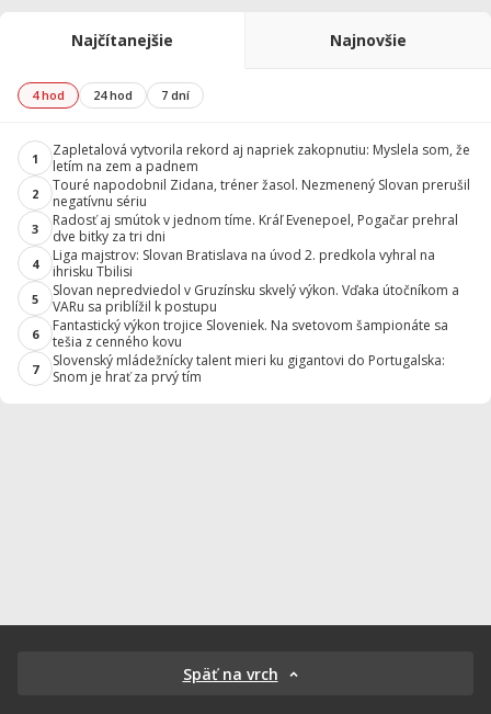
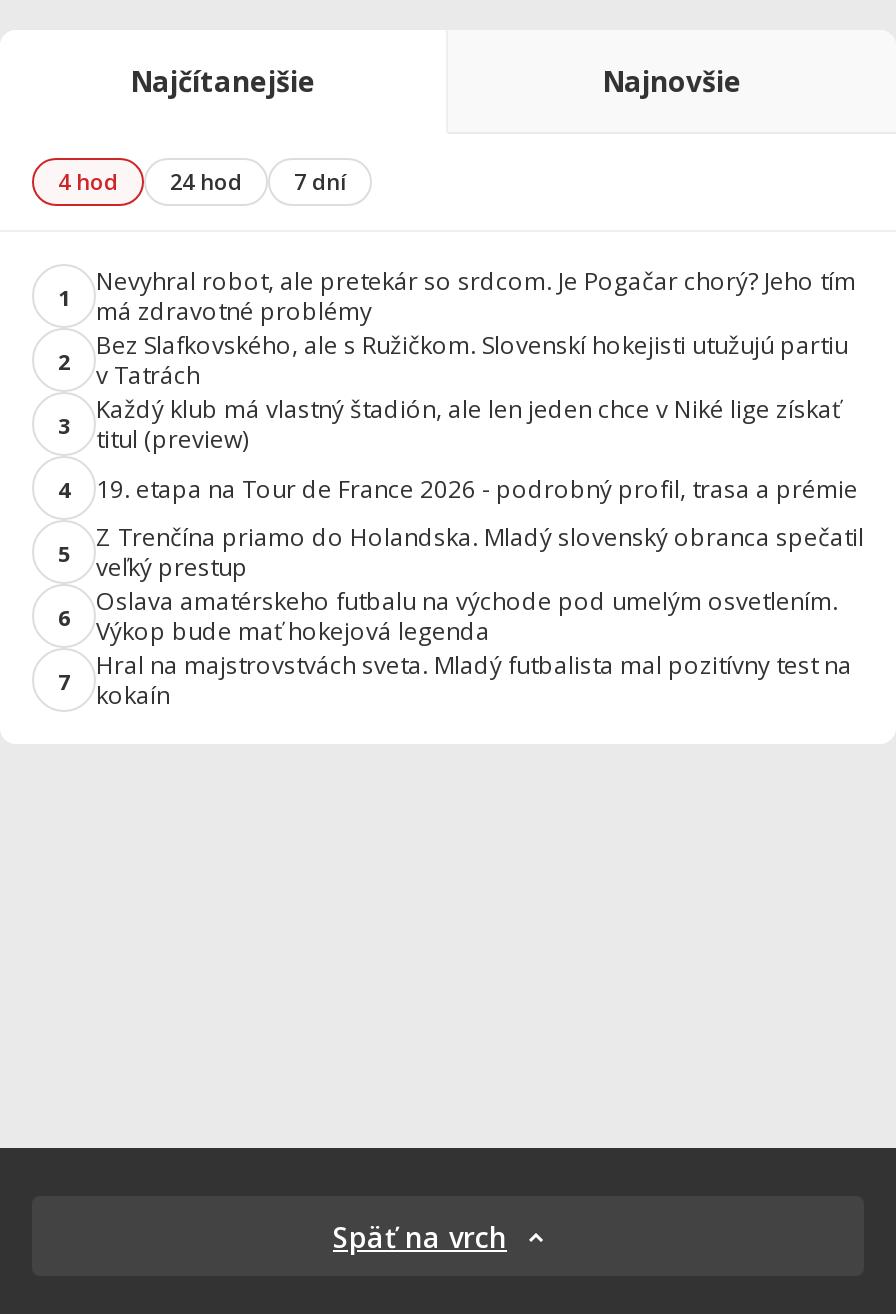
- Zapletalová vytvorila rekord aj napriek zakopnutiu: Myslela som, že
- letím na zem a padnem
+ Nevyhral robot, ale pretekár so srdcom. Je Pogačar chorý? Jeho tím
+ má zdravotné problémy

- Touré napodobnil Zidana, tréner žasol. Nezmenený Slovan prerušil
- negatívnu sériu
+ Bez Slafkovského, ale s Ružičkom. Slovenskí hokejisti utužujú partiu
+ v Tatrách

- Radosť aj smútok v jednom tíme. Kráľ Evenepoel, Pogačar prehral
- dve bitky za tri dni
+ Každý klub má vlastný štadión, ale len jeden chce v Niké lige získať
+ titul (preview)

- Liga majstrov: Slovan Bratislava na úvod 2. predkola vyhral na
- ihrisku Tbilisi
+ 19. etapa na Tour de France 2026 - podrobný profil, trasa a prémie

- Slovan nepredviedol v Gruzínsku skvelý výkon. Vďaka útočníkom a
- VARu sa priblížil k postupu
+ Z Trenčína priamo do Holandska. Mladý slovenský obranca spečatil
+ veľký prestup

- Fantastický výkon trojice Sloveniek. Na svetovom šampionáte sa
- tešia z cenného kovu
+ Oslava amatérskeho futbalu na východe pod umelým osvetlením.
+ Výkop bude mať hokejová legenda

- Slovenský mládežnícky talent mieri ku gigantovi do Portugalska:
- Snom je hrať za prvý tím
+ Hral na majstrovstvách sveta. Mladý futbalista mal pozitívny test na
+ kokaín
